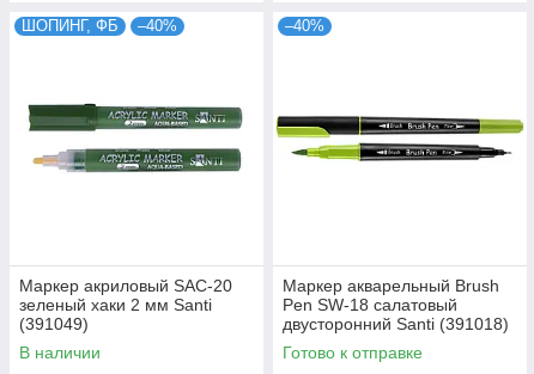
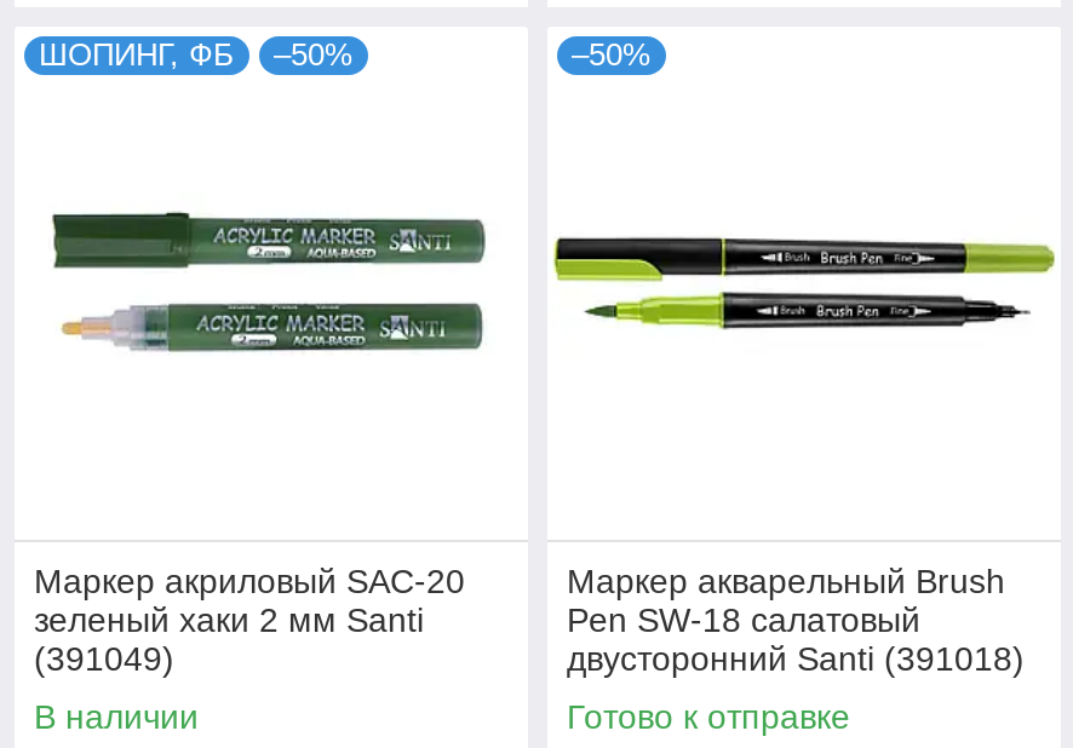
- ШОПИНГ, ФБ –40%
+ ШОПИНГ, ФБ –50%

- –40%
+ –50%
